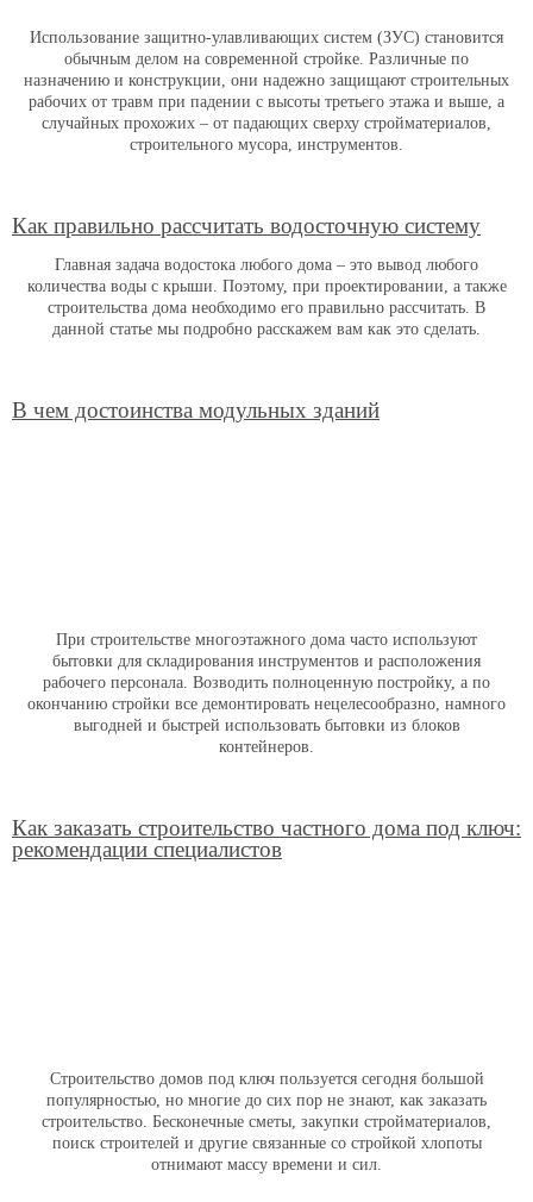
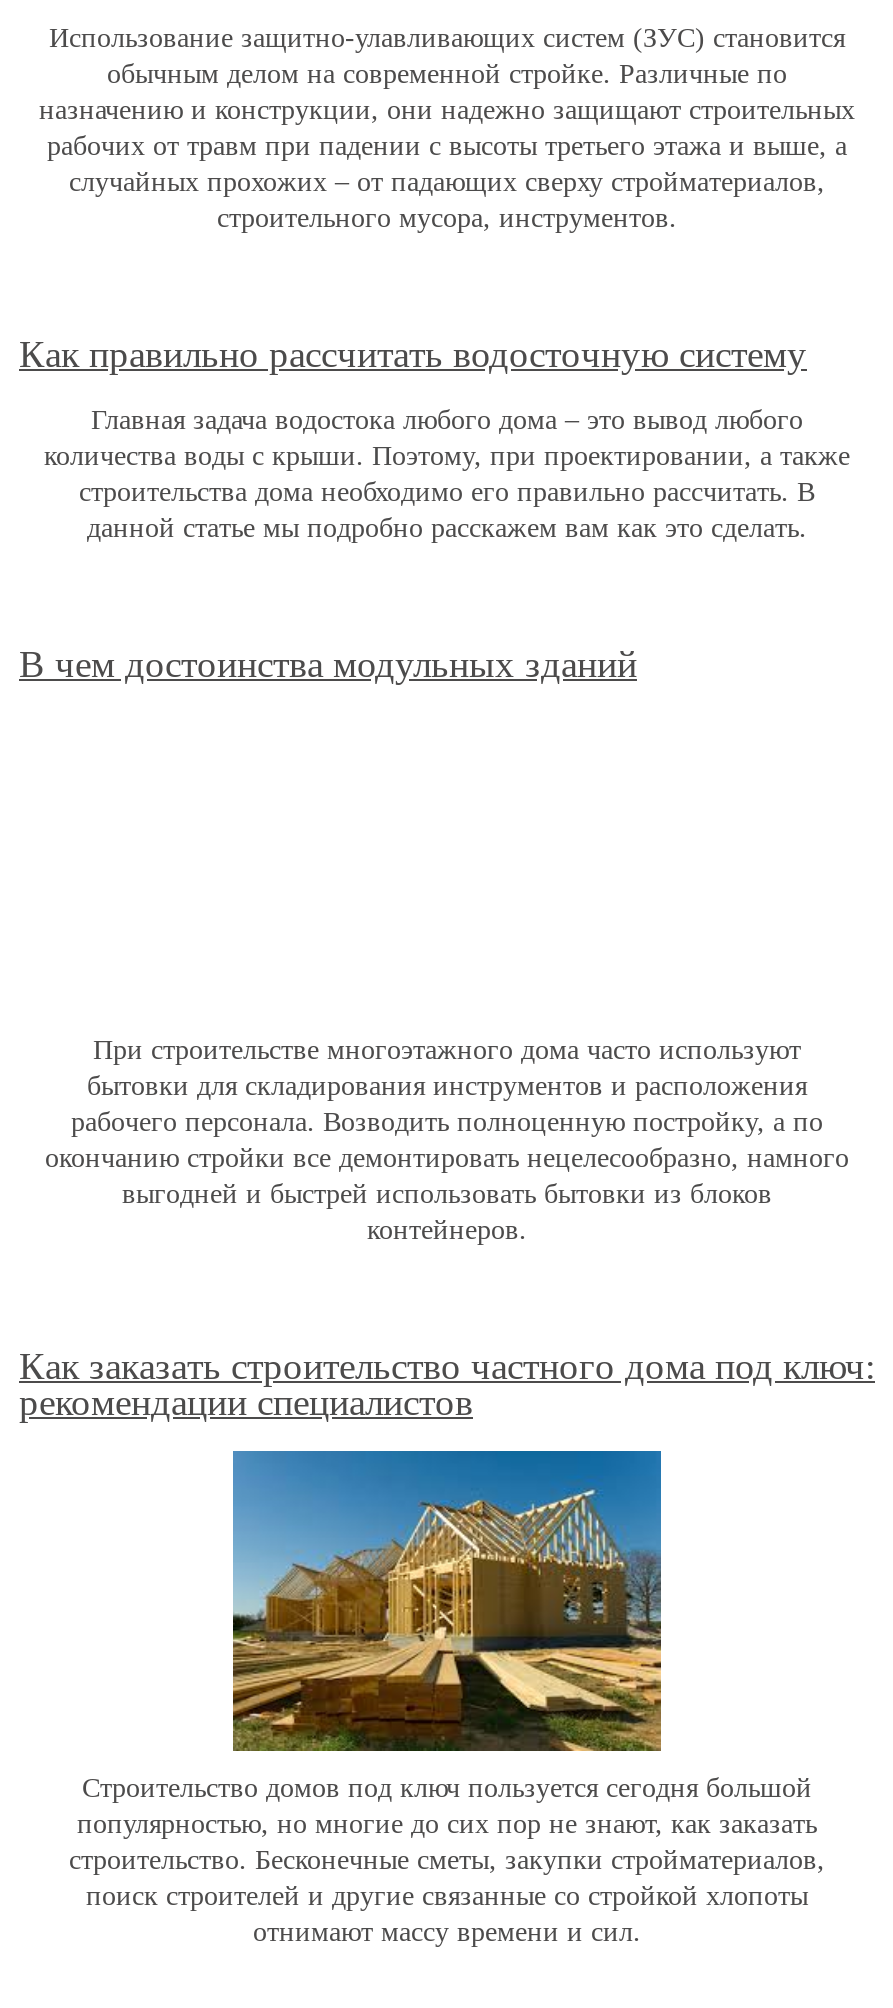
+ [image]
